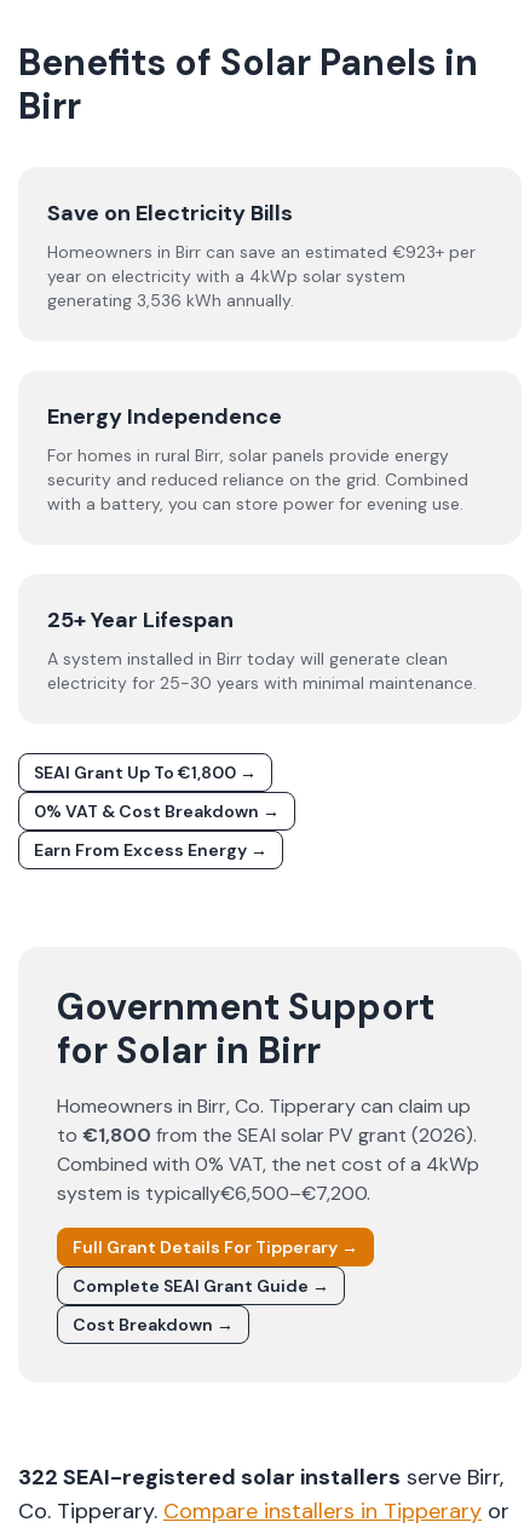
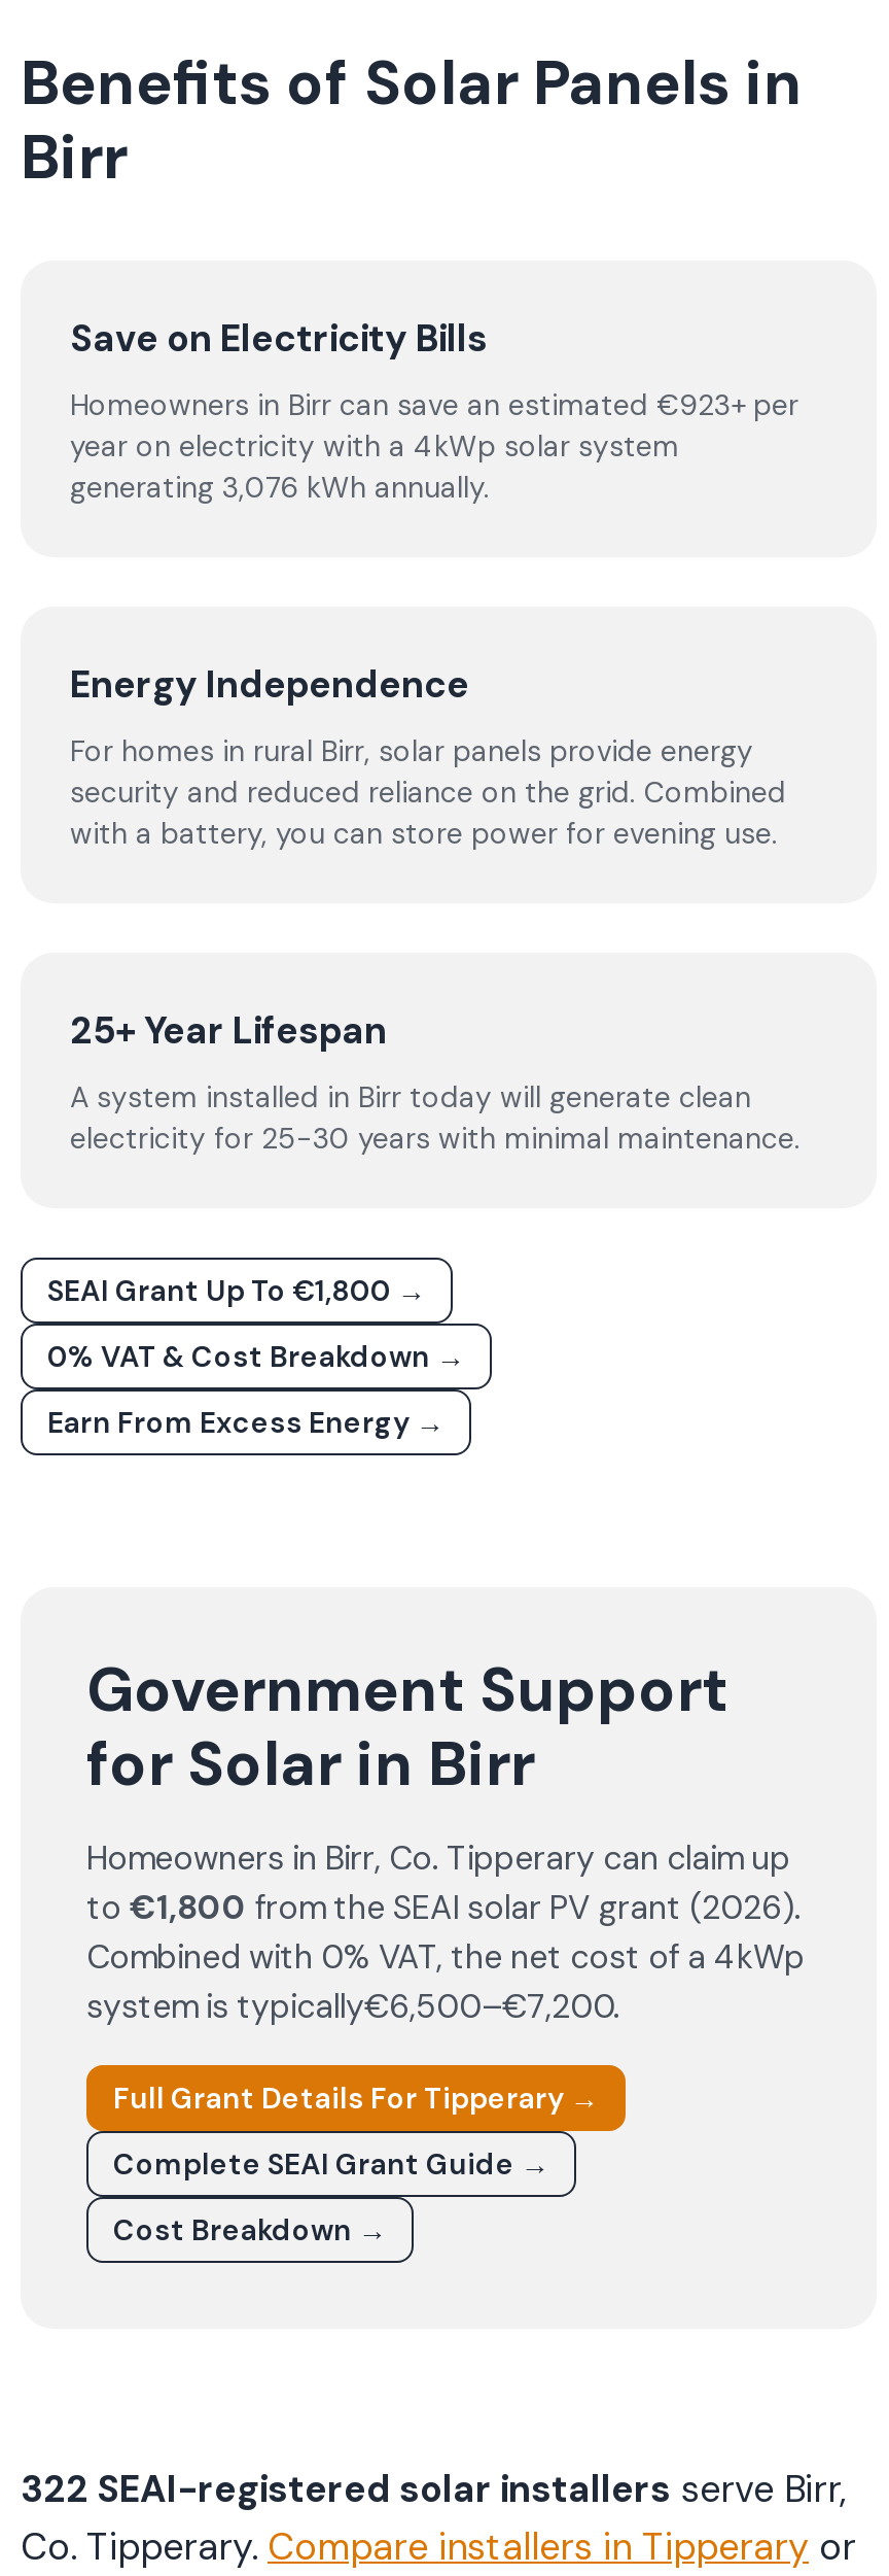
- generating 3,536 kWh annually.
+ generating 3,076 kWh annually.
